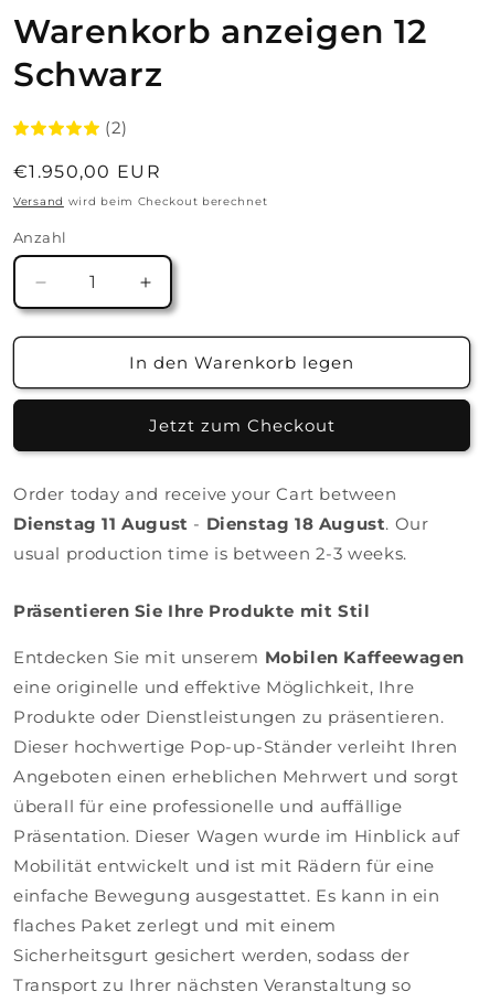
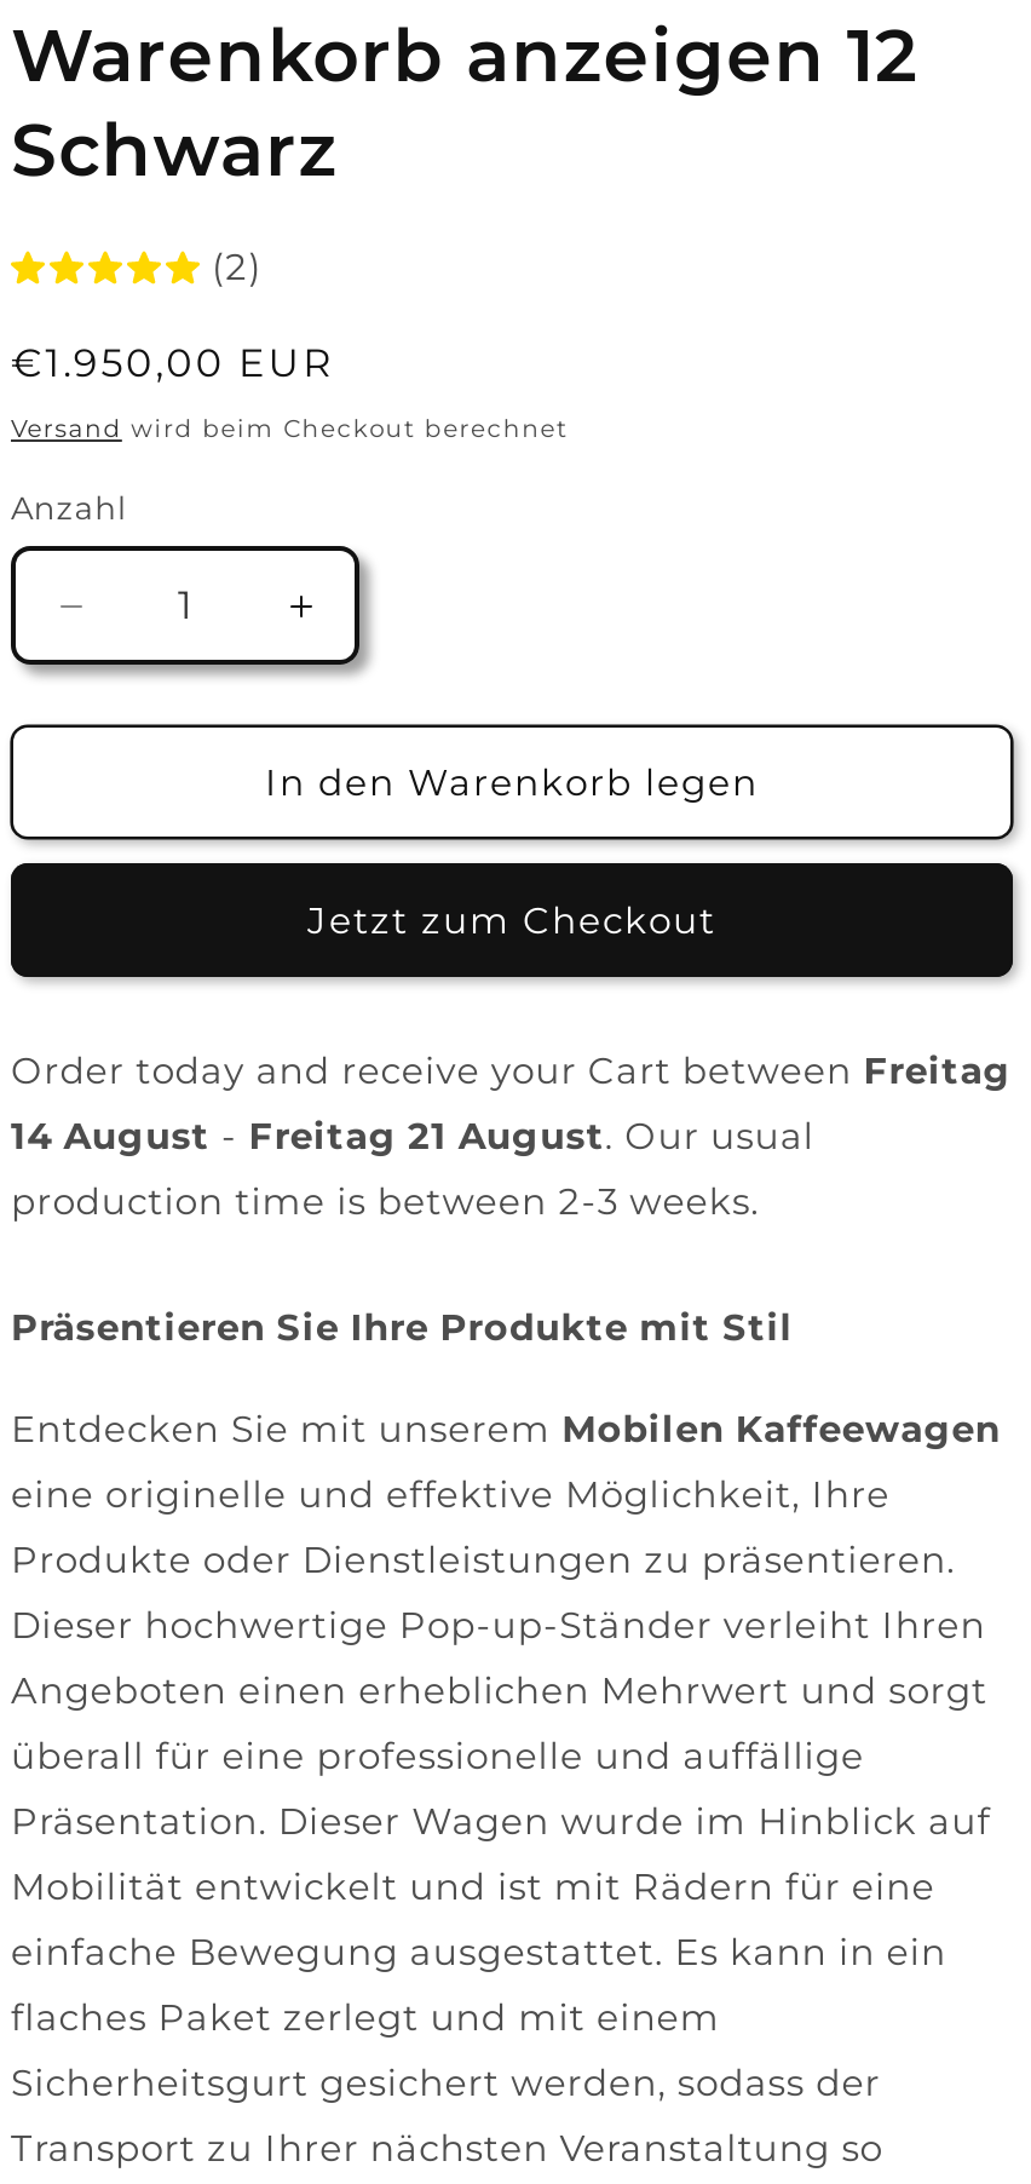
- Order today and receive your Cart between
- Dienstag 11 August - Dienstag 18 August. Our
- usual production time is between 2-3 weeks.
+ Order today and receive your Cart between Freitag
+ 14 August - Freitag 21 August. Our usual
+ production time is between 2-3 weeks.
